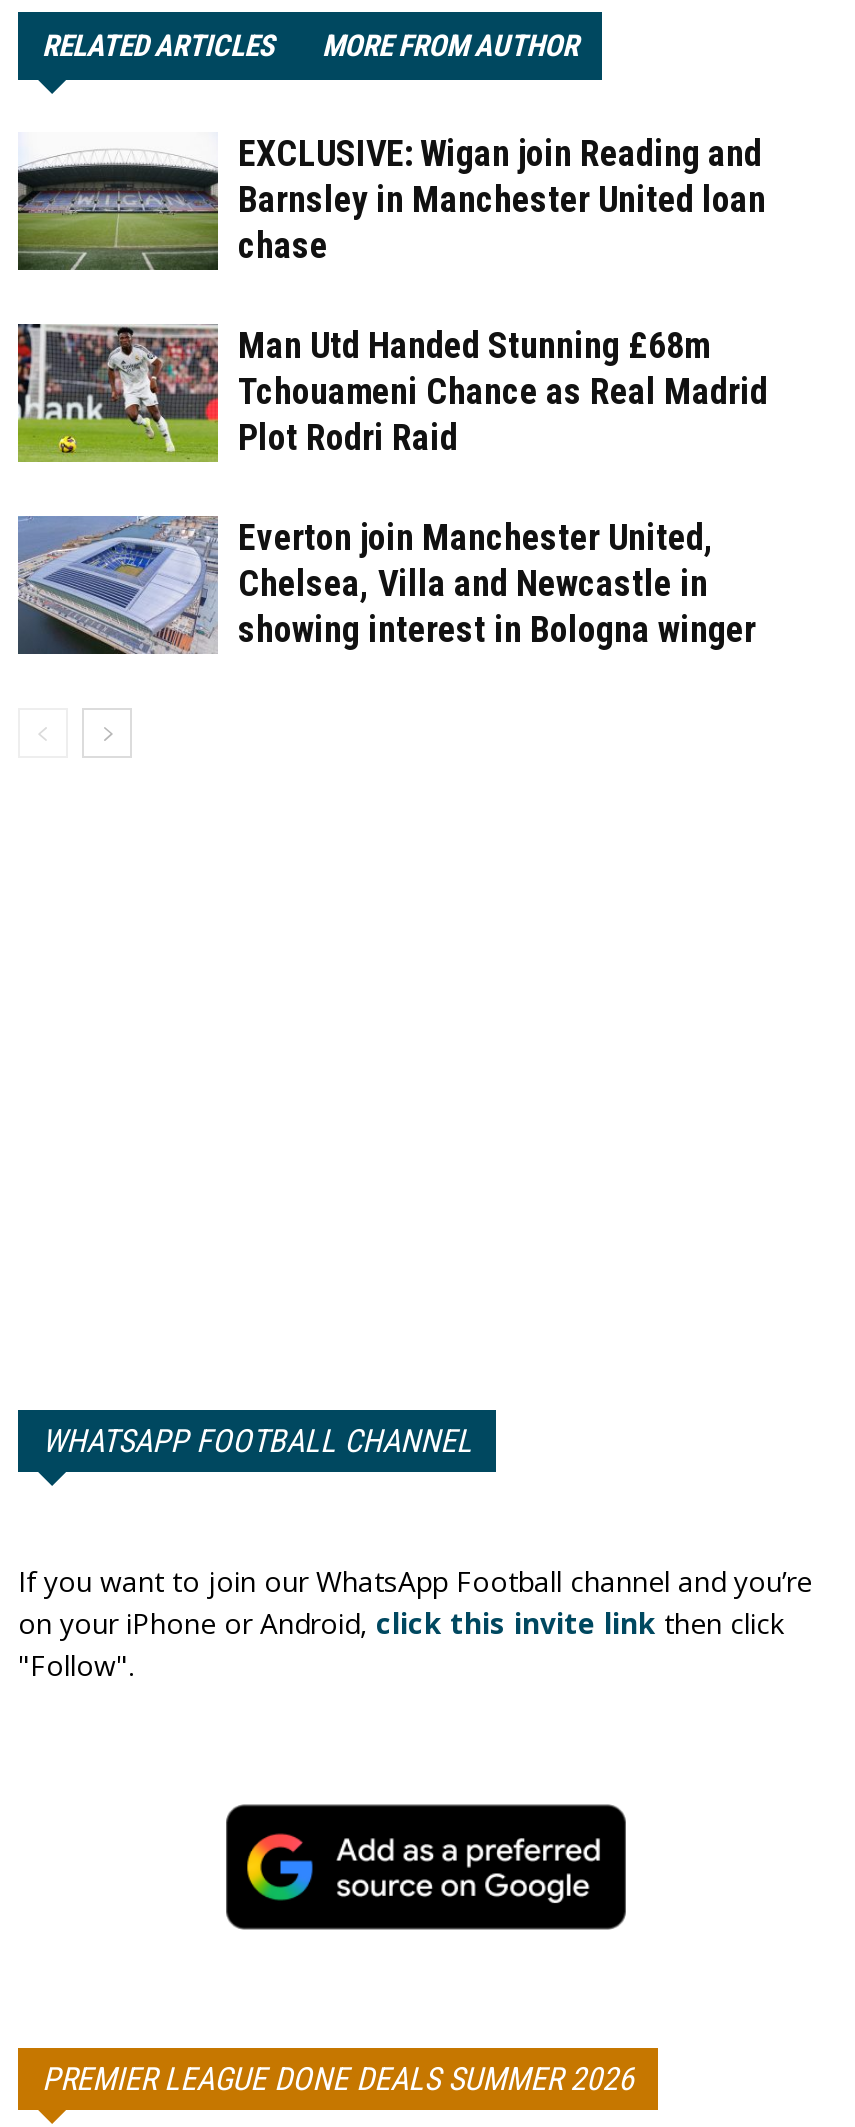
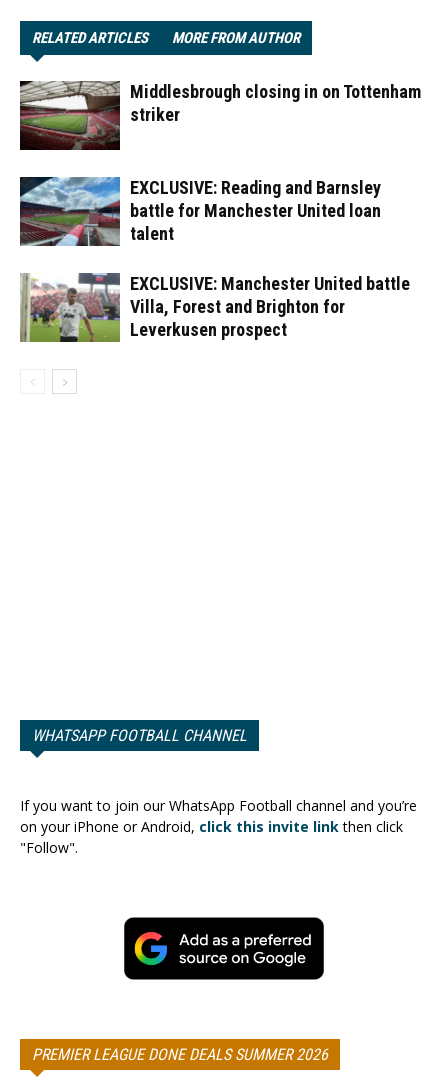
- [image]
- EXCLUSIVE: Wigan join Reading and
- Barnsley in Manchester United loan
- chase
+ [image]
+ Middlesbrough closing in on Tottenham
+ striker

- [image]
- Man Utd Handed Stunning £68m
- Tchouameni Chance as Real Madrid
- Plot Rodri Raid
+ [image]
+ EXCLUSIVE: Reading and Barnsley
+ battle for Manchester United loan
+ talent

- [image]
- Everton join Manchester United,
- Chelsea, Villa and Newcastle in
- showing interest in Bologna winger
+ [image]
+ EXCLUSIVE: Manchester United battle
+ Villa, Forest and Brighton for
+ Leverkusen prospect
